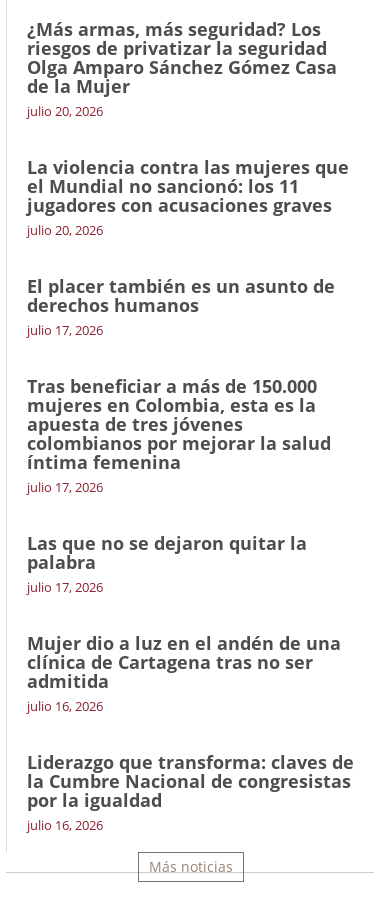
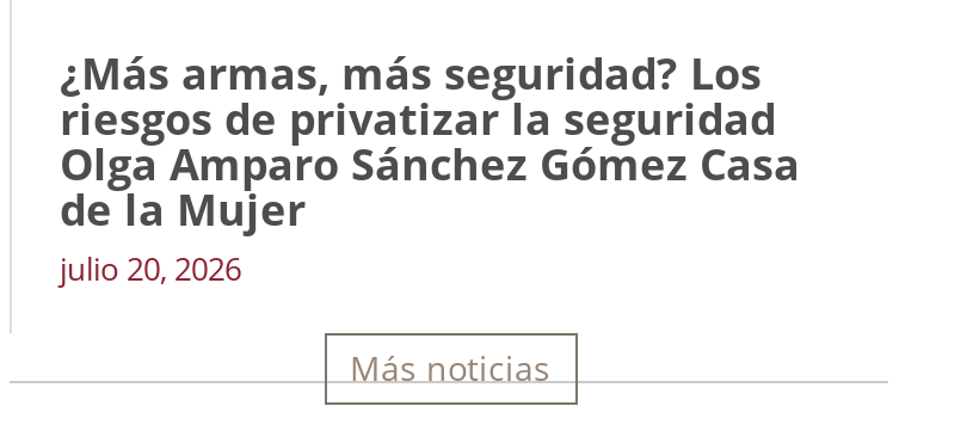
- La violencia contra las mujeres que
- el Mundial no sancionó: los 11
- jugadores con acusaciones graves
- julio 20, 2026
- El placer también es un asunto de
- derechos humanos
- julio 17, 2026
- Tras beneficiar a más de 150.000
- mujeres en Colombia, esta es la
- apuesta de tres jóvenes
- colombianos por mejorar la salud
- íntima femenina
- julio 17, 2026
- Las que no se dejaron quitar la
- palabra
- julio 17, 2026
- Mujer dio a luz en el andén de una
- clínica de Cartagena tras no ser
- admitida
- julio 16, 2026
- Liderazgo que transforma: claves de
- la Cumbre Nacional de congresistas
- por la igualdad
- julio 16, 2026
